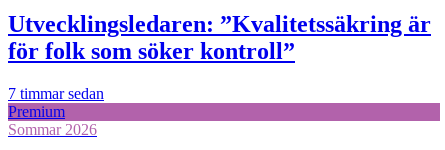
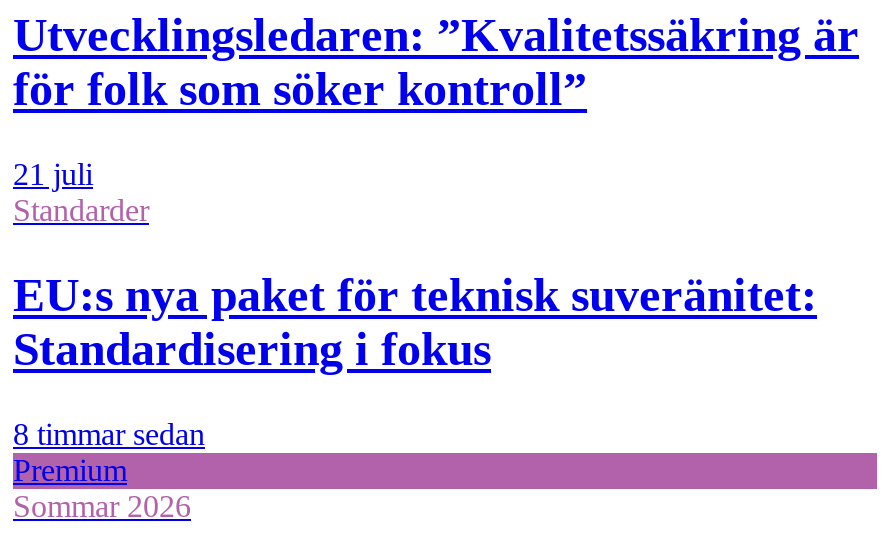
- 7 timmar sedan
+ 21 juli
+ Standarder
+ EU:s nya paket för teknisk suveränitet:
+ Standardisering i fokus
+ 8 timmar sedan
